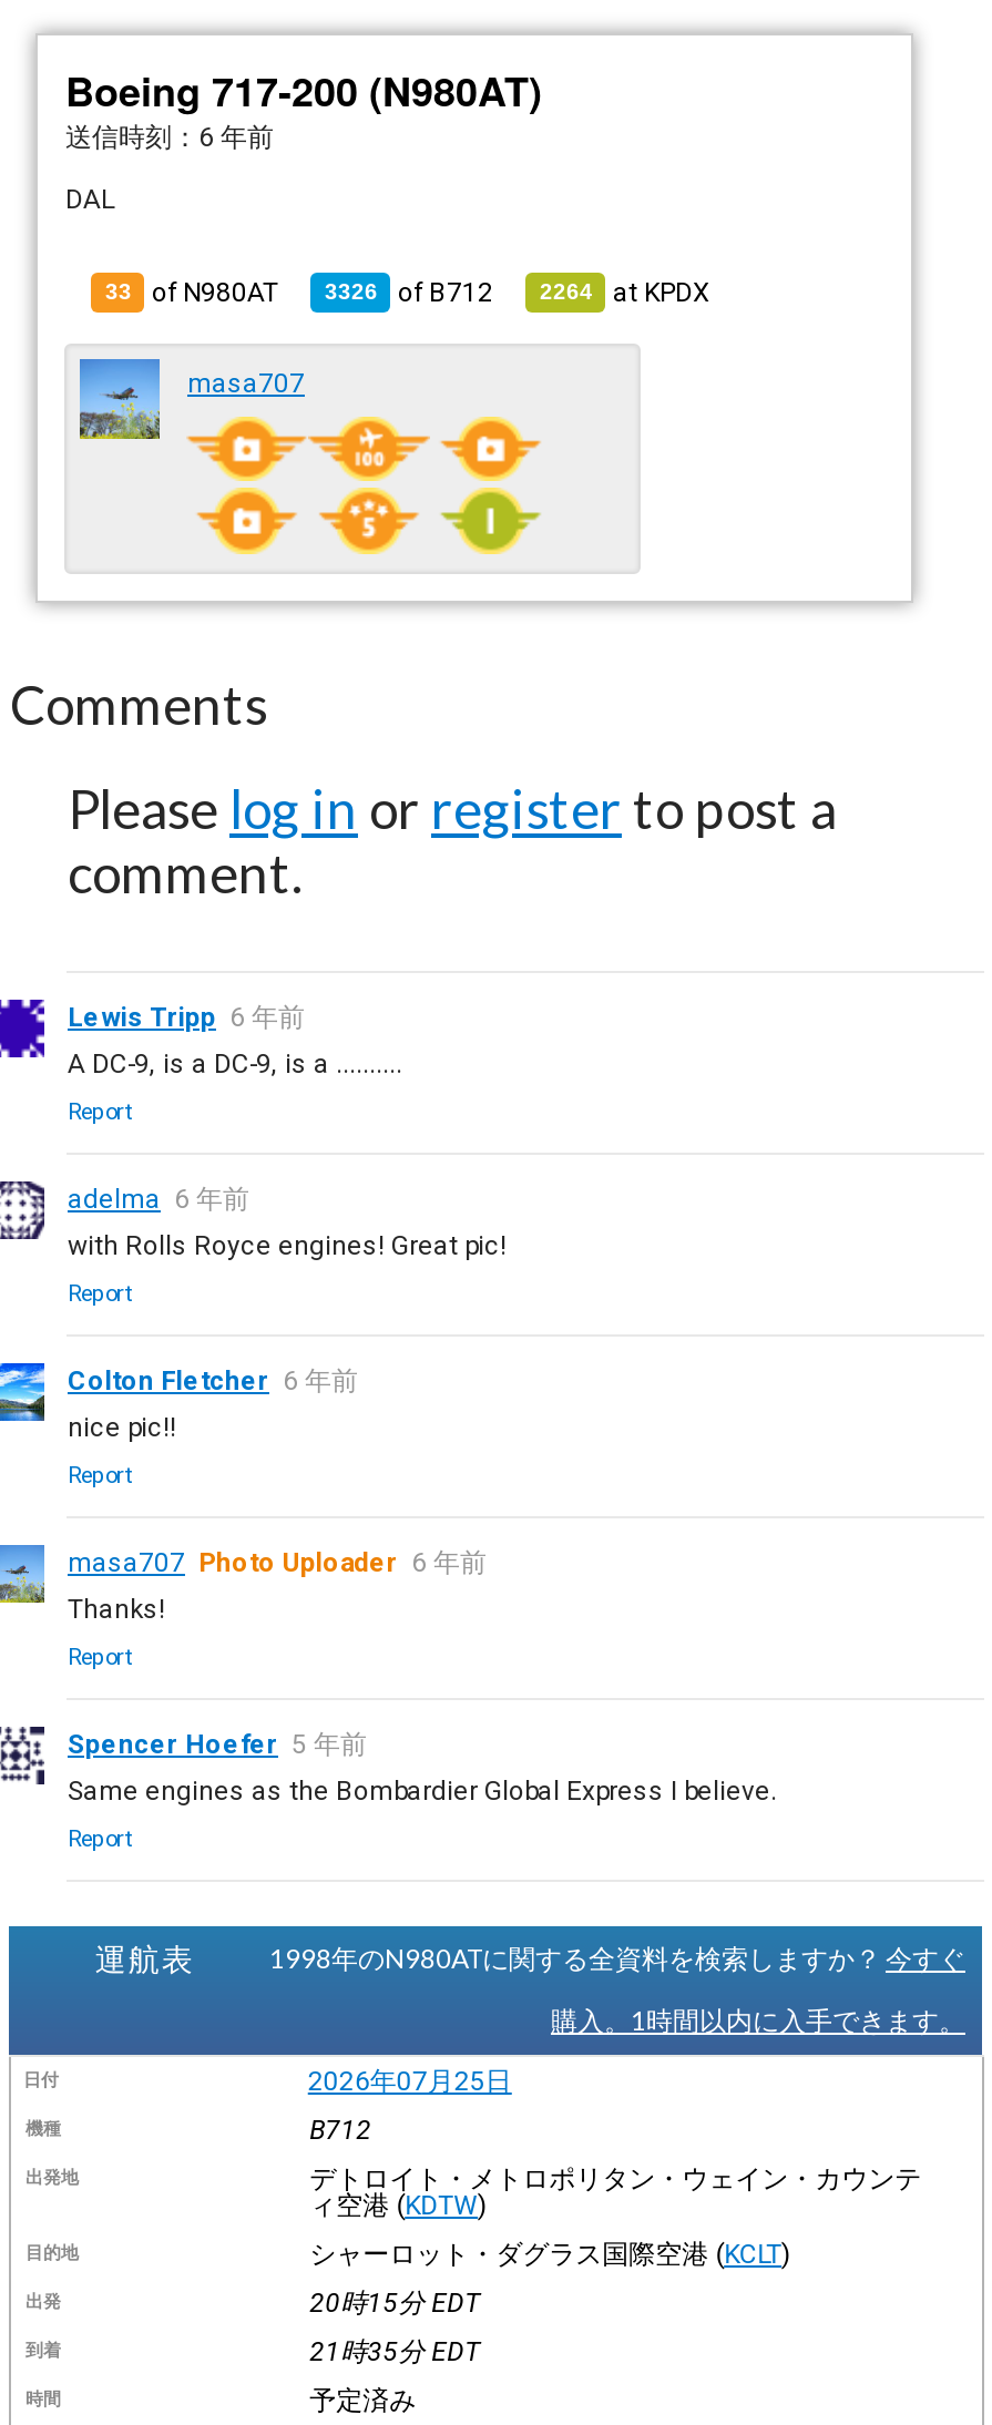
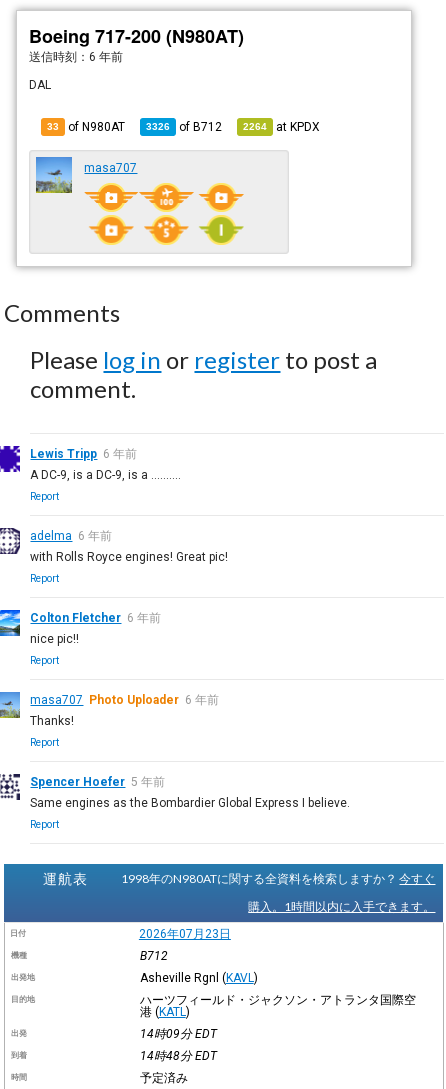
- 2026年07月25日
+ 2026年07月23日

- デトロイト・メトロポリタン・ウェイン・カウンテ
- ィ空港 (KDTW)
+ Asheville Rgnl (KAVL)

- シャーロット・ダグラス国際空港 (KCLT)
+ ハーツフィールド・ジャクソン・アトランタ国際空
+ 港 (KATL)

- 20時15分EDT
+ 14時09分EDT

- 21時35分EDT
+ 14時48分EDT
